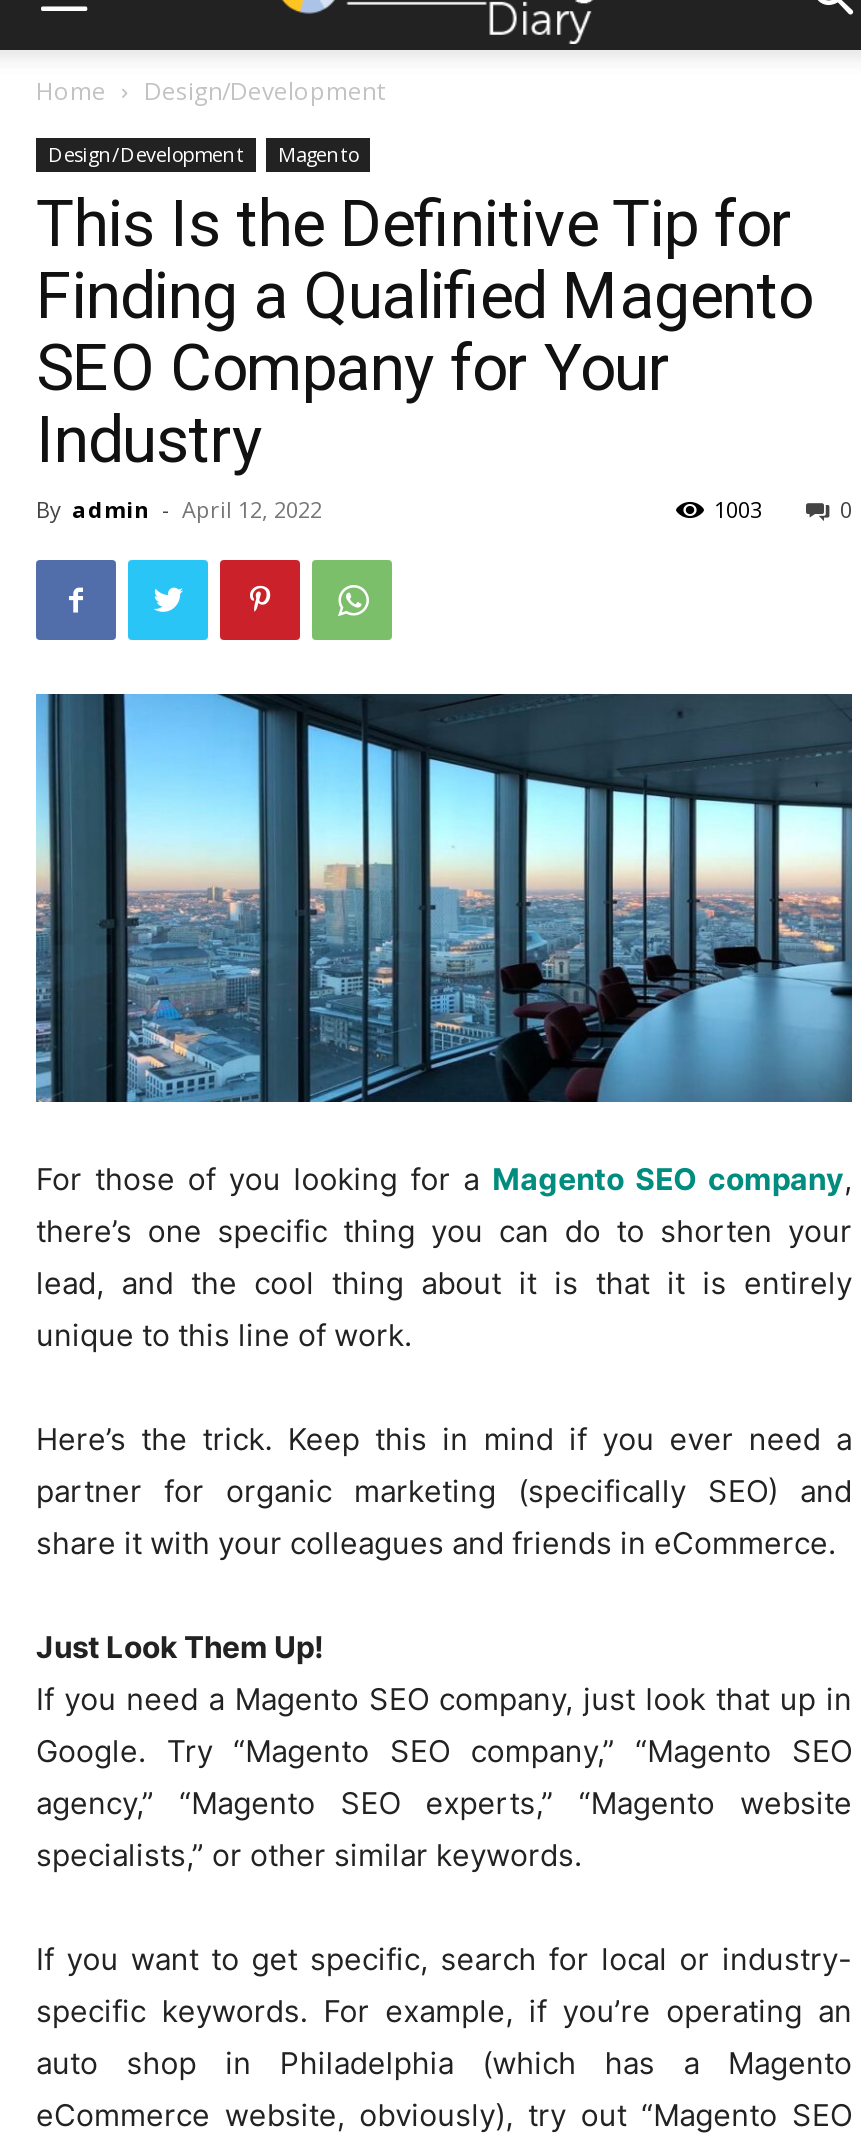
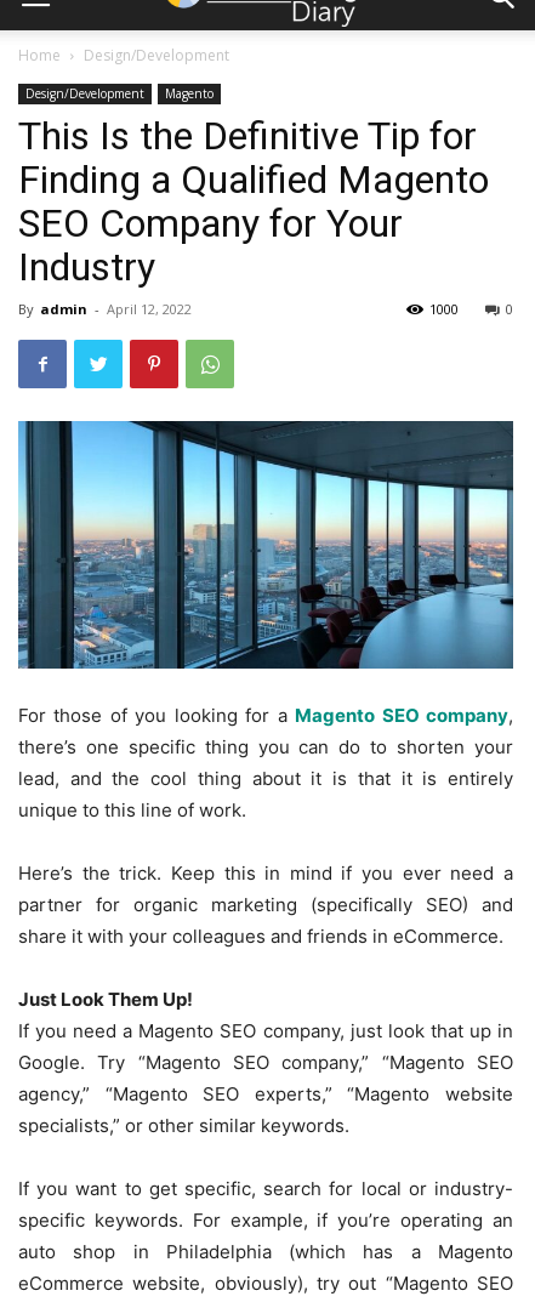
- 1003
+ 1000
